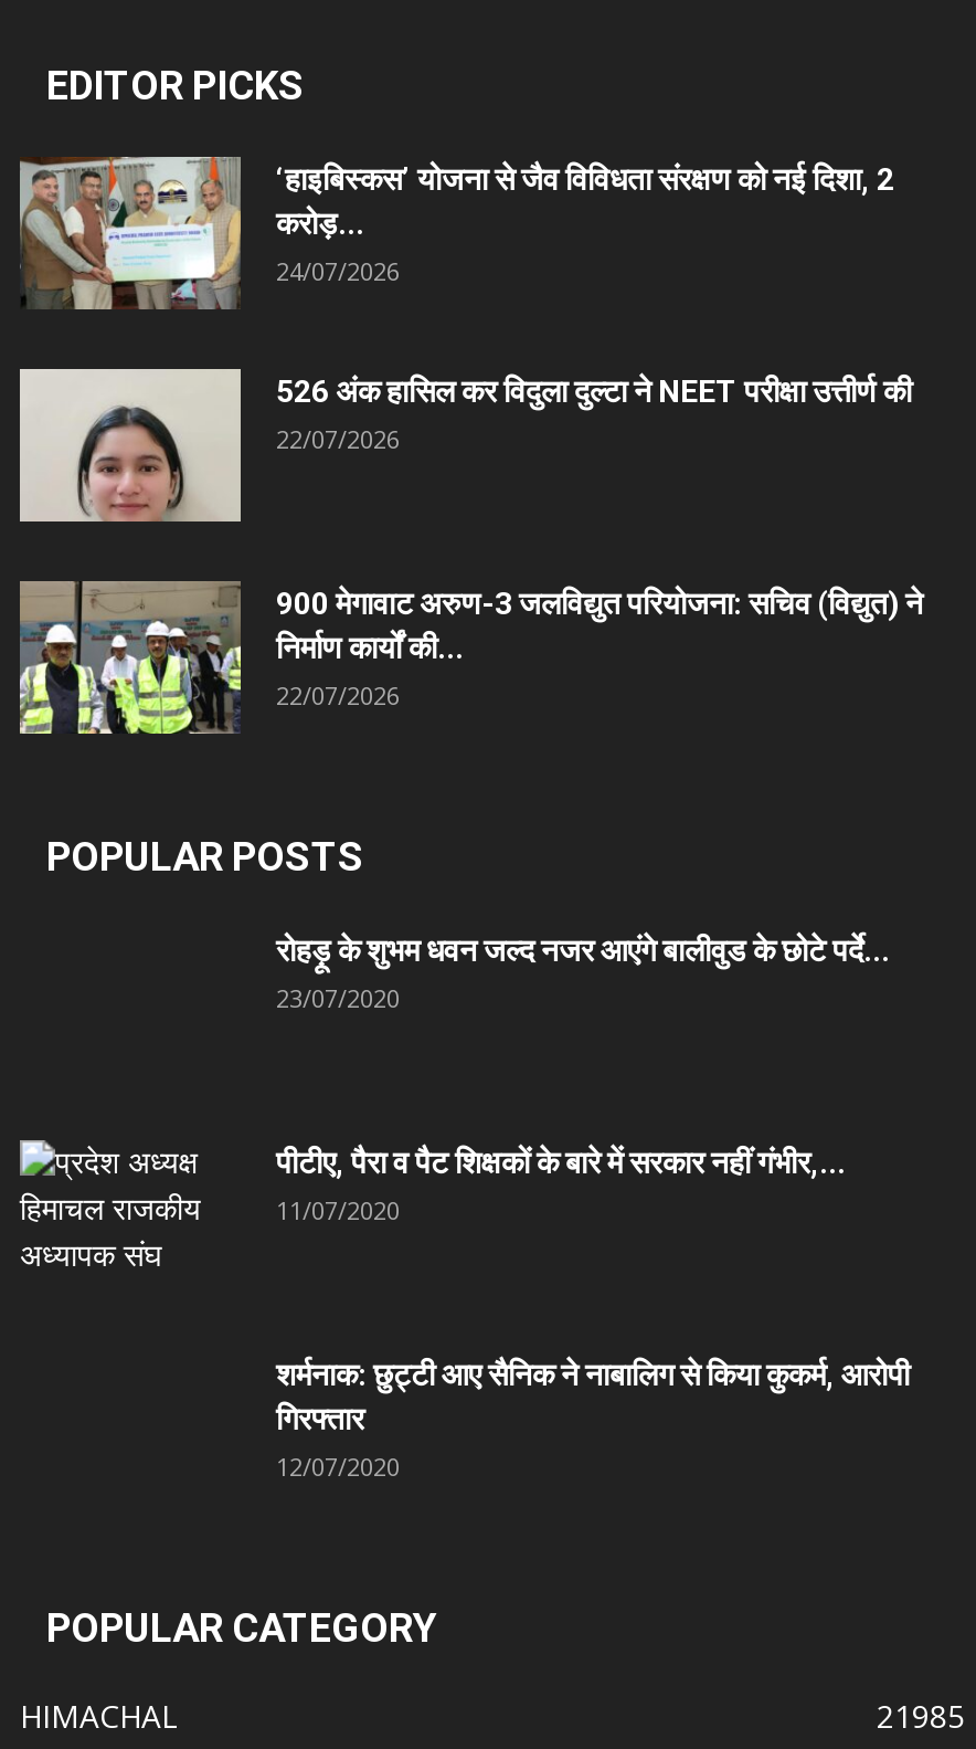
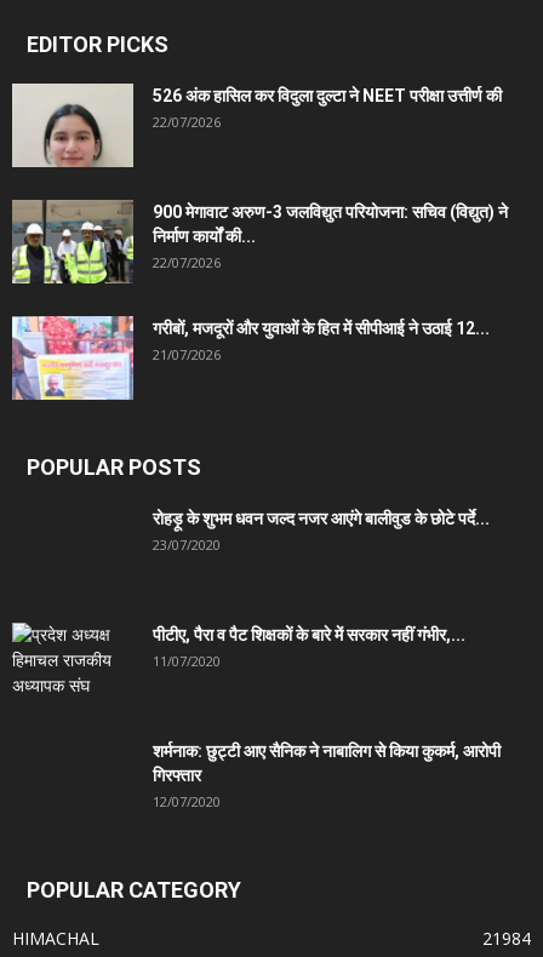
- [image]
- ‘हाइबिस्कस’ योजना से जैव विविधता संरक्षण को नई दिशा, 2
- करोड़...
- 24/07/2026

moved up: [image] | 526 अंक हासिल कर विदुला दुल्टा ने NEET परीक्षा उत्तीर्ण की | 22/07/2026 | 900 मेगावाट अरुण-3 जलविद्युत परियोजना: सचिव (विद्युत) ने | निर्माण कार्यों की... | 22/07/2026

+ [image]
+ गरीबों, मजदूरों और युवाओं के हित में सीपीआई ने उठाई 12...
+ 21/07/2026

- 21985
+ 21984
